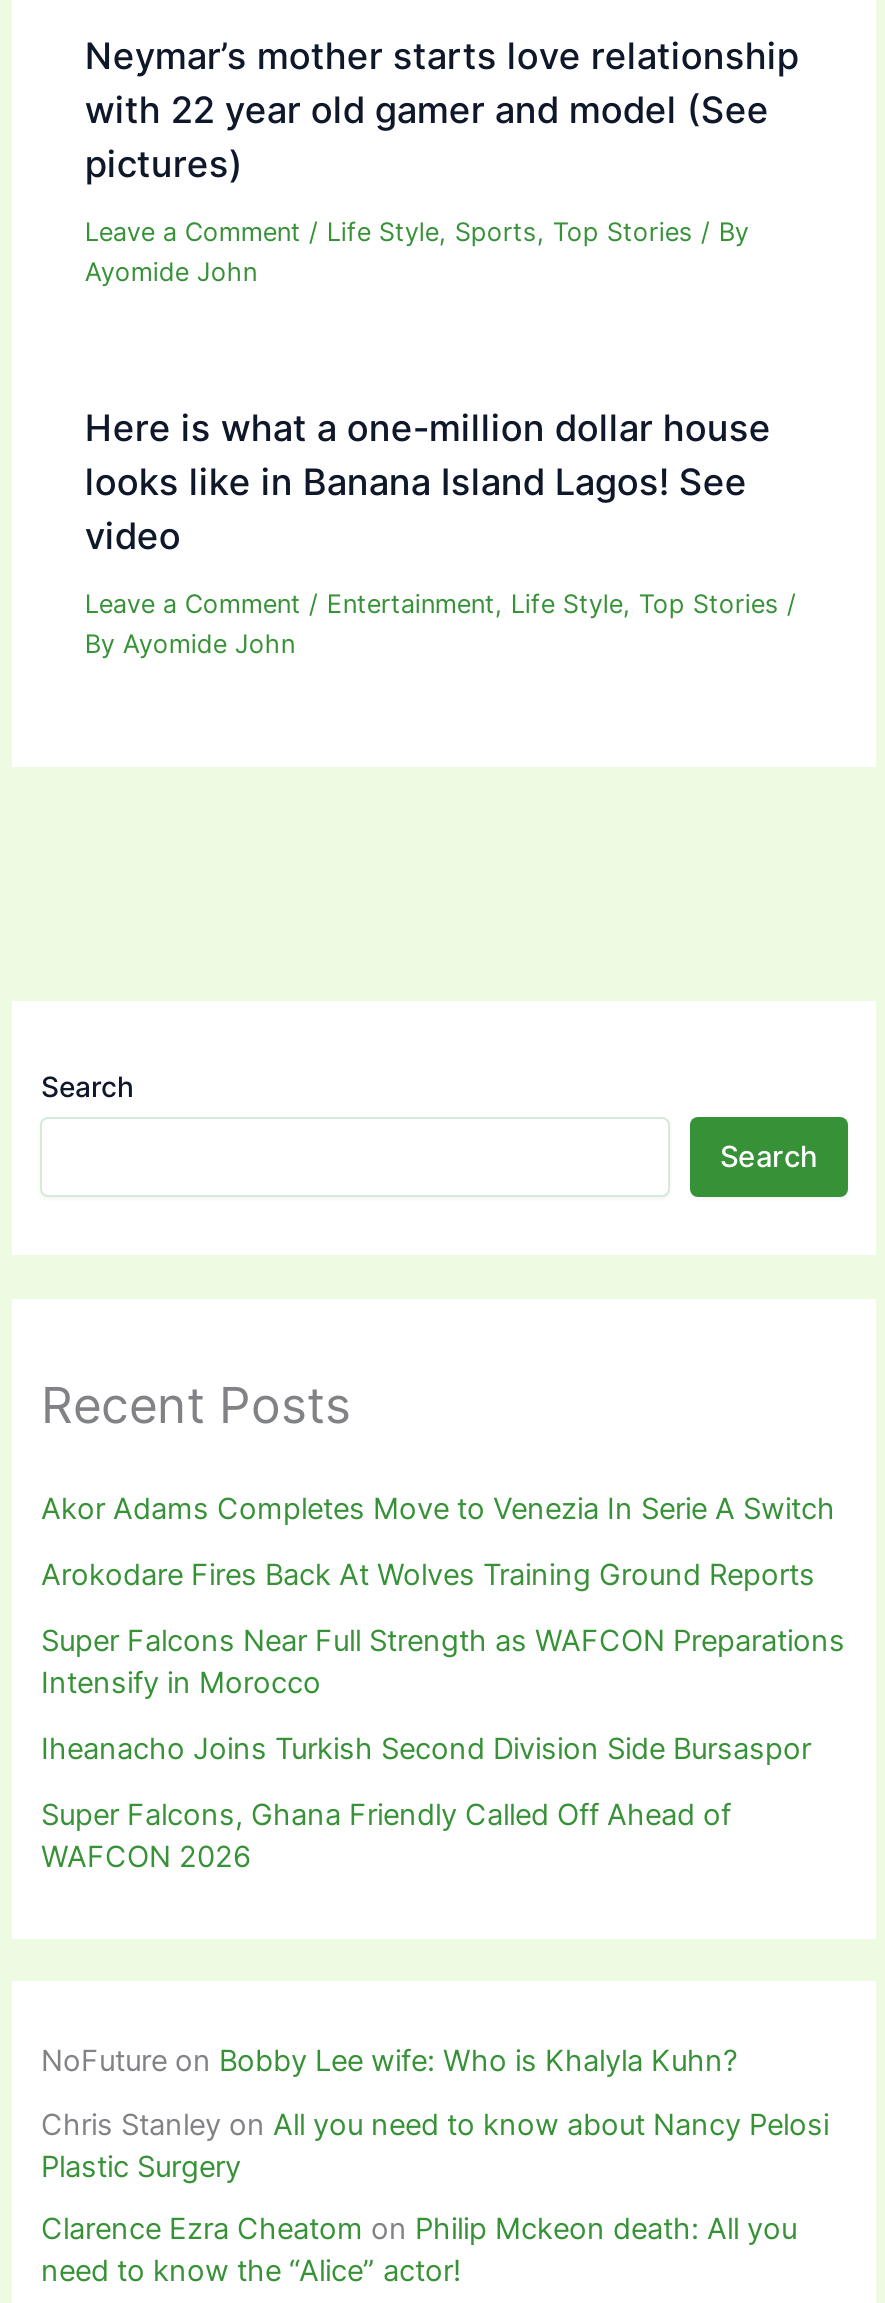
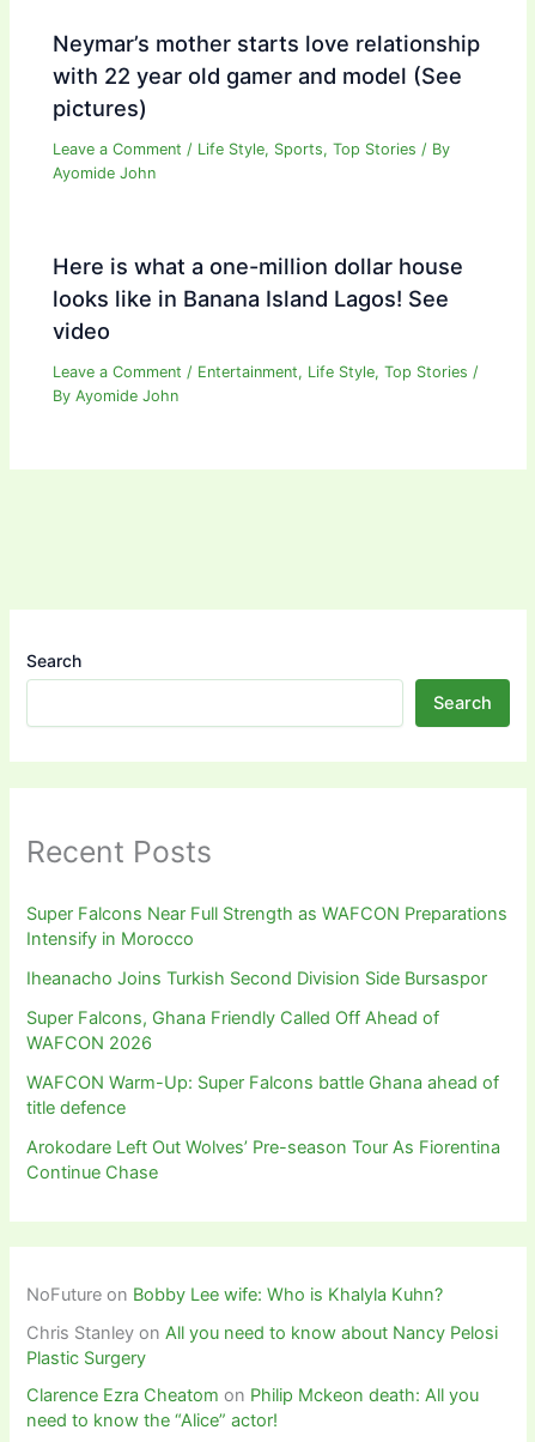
- Akor Adams Completes Move to Venezia In Serie A Switch
- Arokodare Fires Back At Wolves Training Ground Reports

moved up: Super Falcons Near Full Strength as WAFCON Preparations | Intensify in Morocco | Iheanacho Joins Turkish Second Division Side Bursaspor | Super Falcons, Ghana Friendly Called Off Ahead of | WAFCON 2026

+ WAFCON Warm-Up: Super Falcons battle Ghana ahead of
+ title defence
+ Arokodare Left Out Wolves’ Pre-season Tour As Fiorentina
+ Continue Chase
